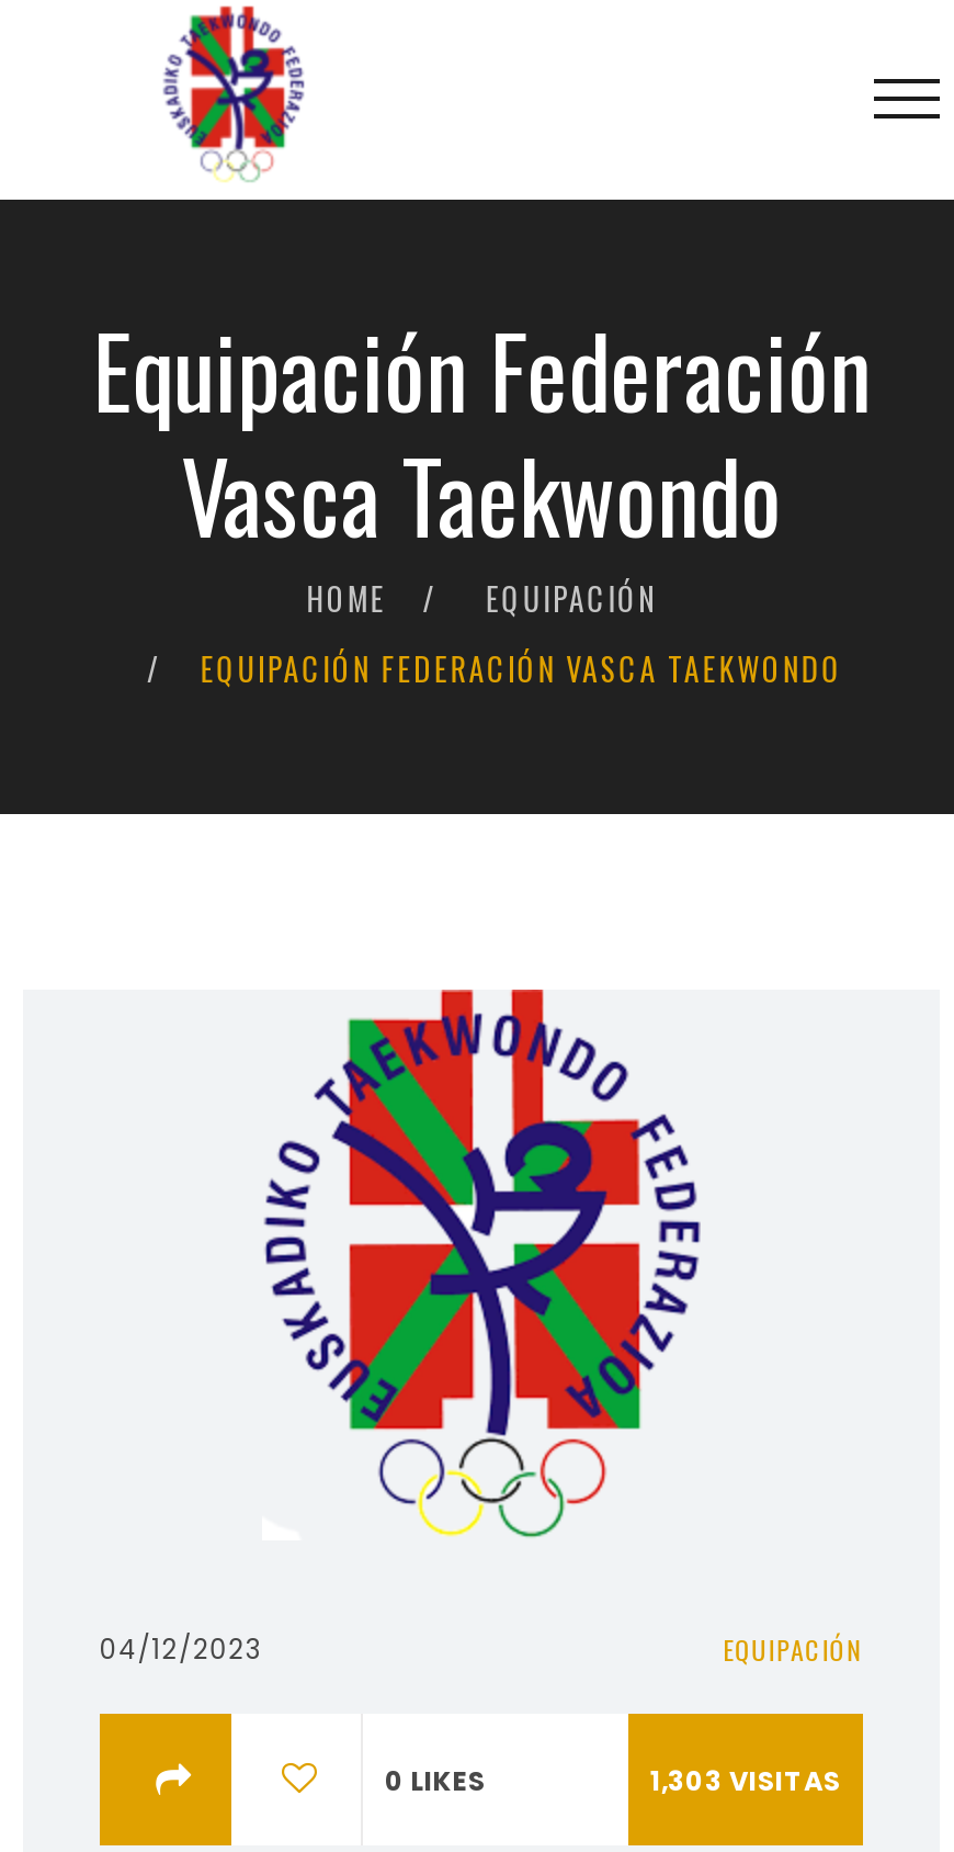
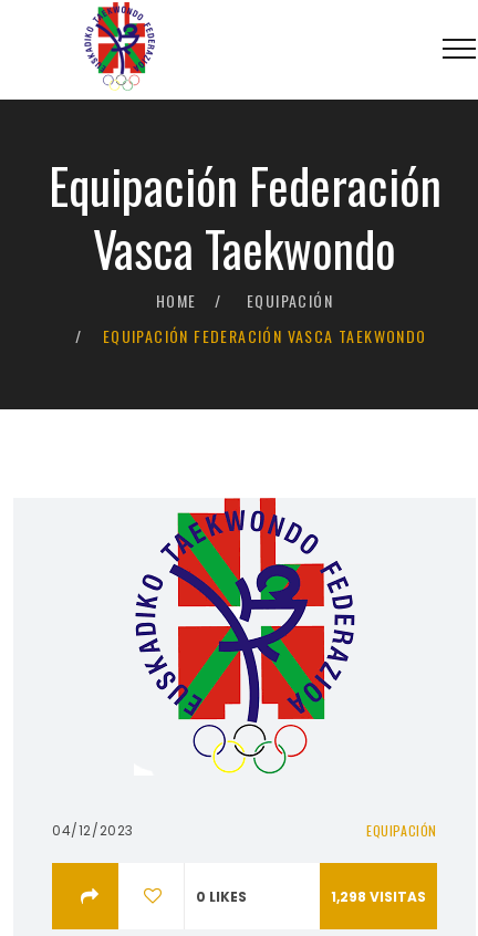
- 1,303 VISITAS
+ 1,298 VISITAS
